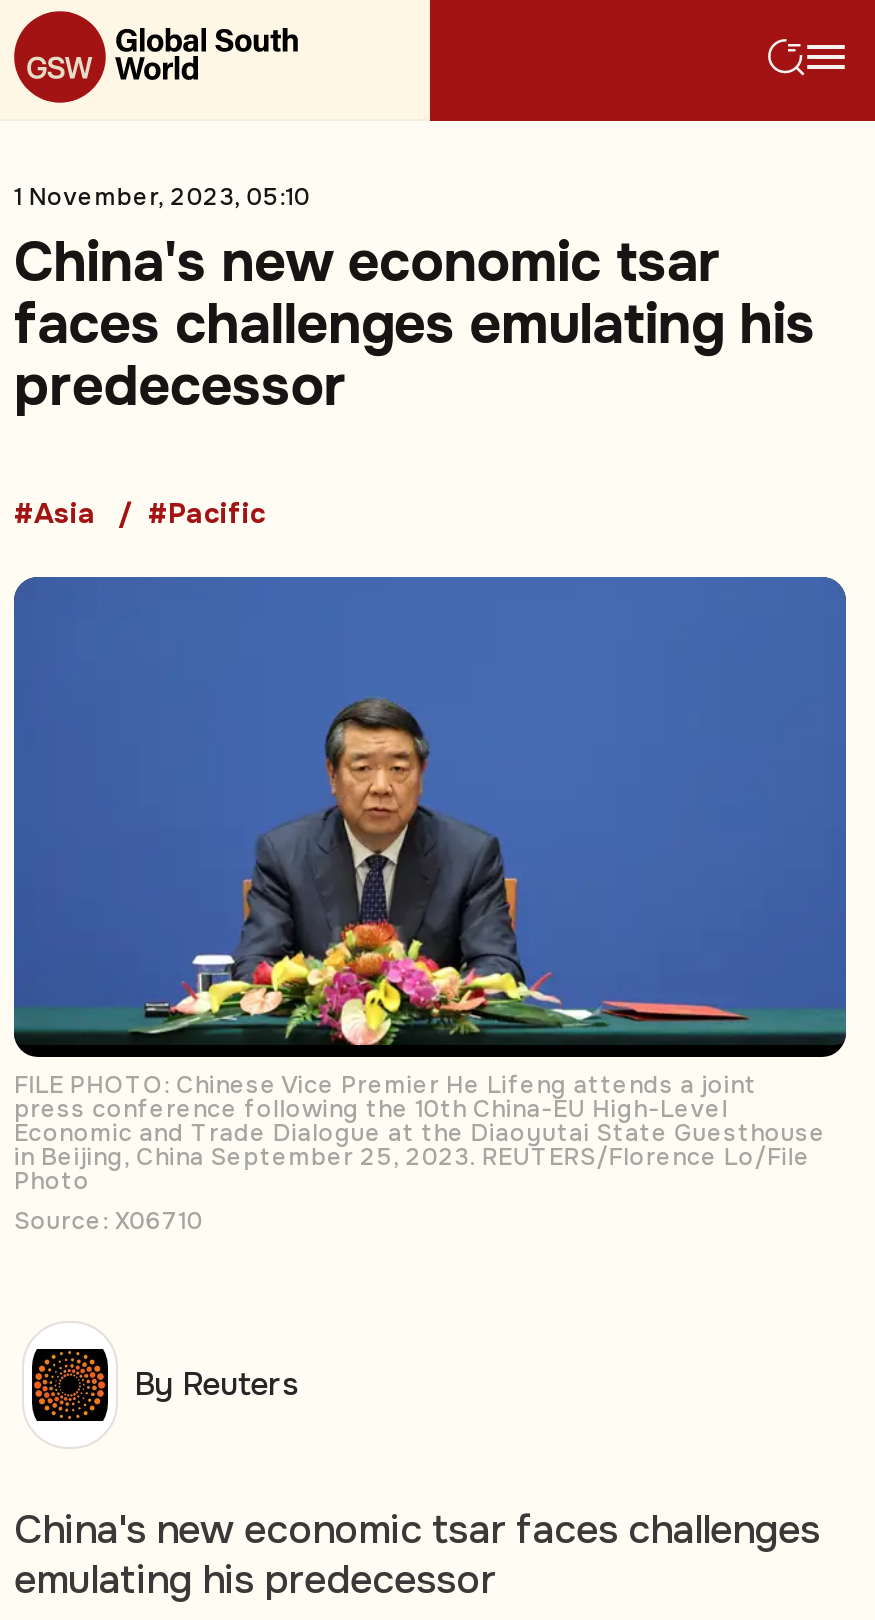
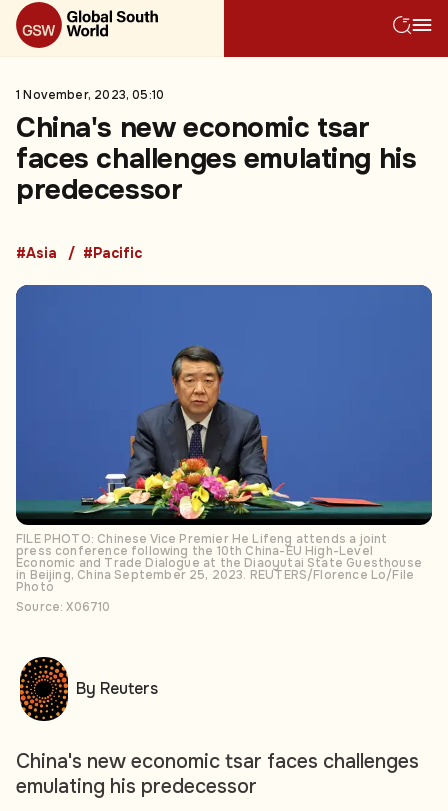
- [image]
+ [image]
